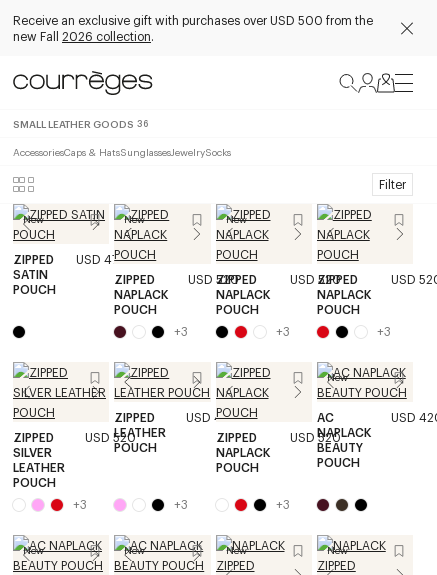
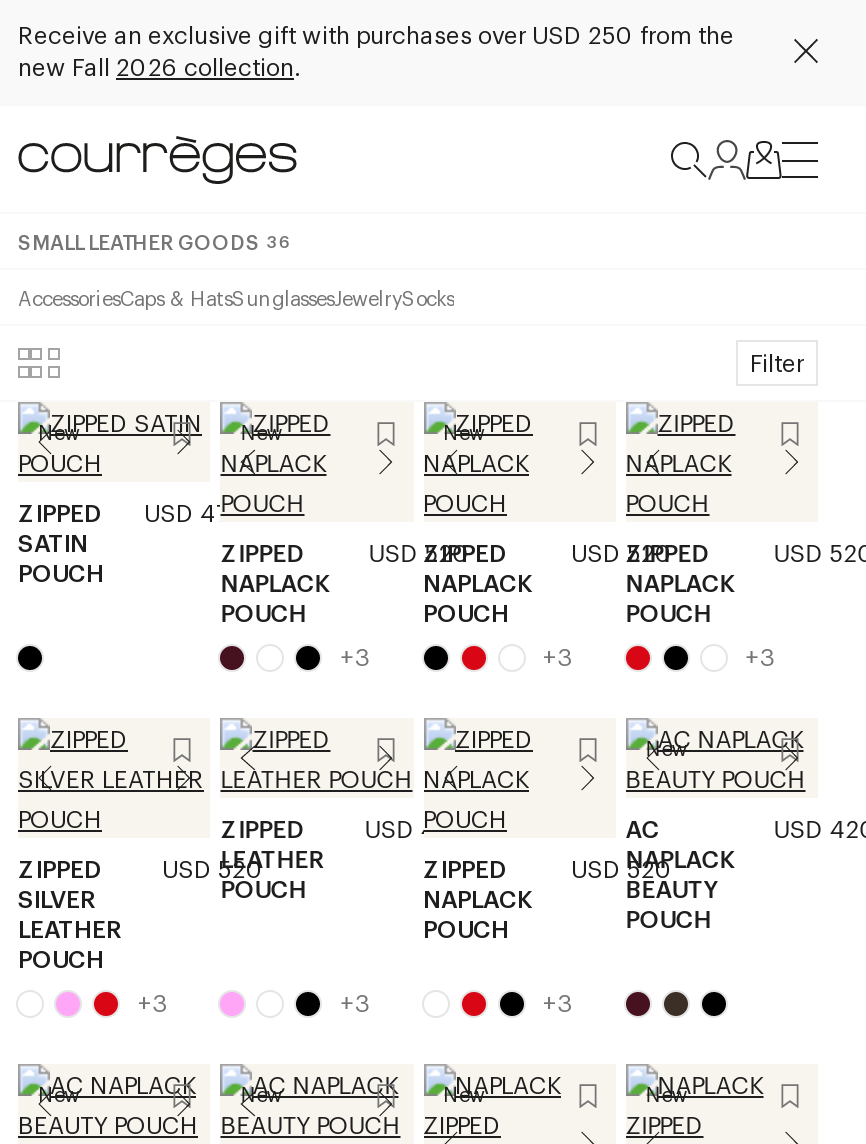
- Receive an exclusive gift with purchases over USD 500 from the
+ Receive an exclusive gift with purchases over USD 250 from the
